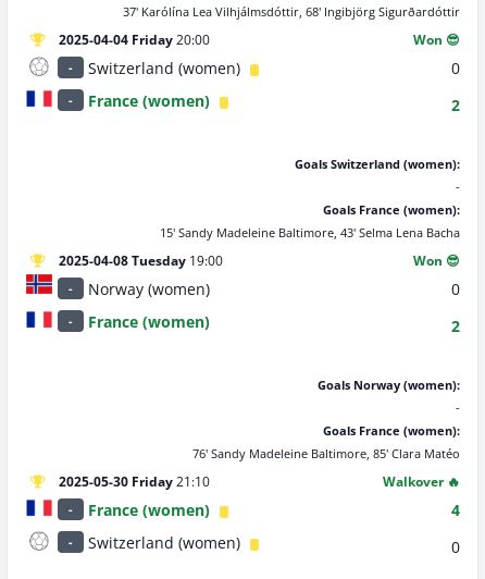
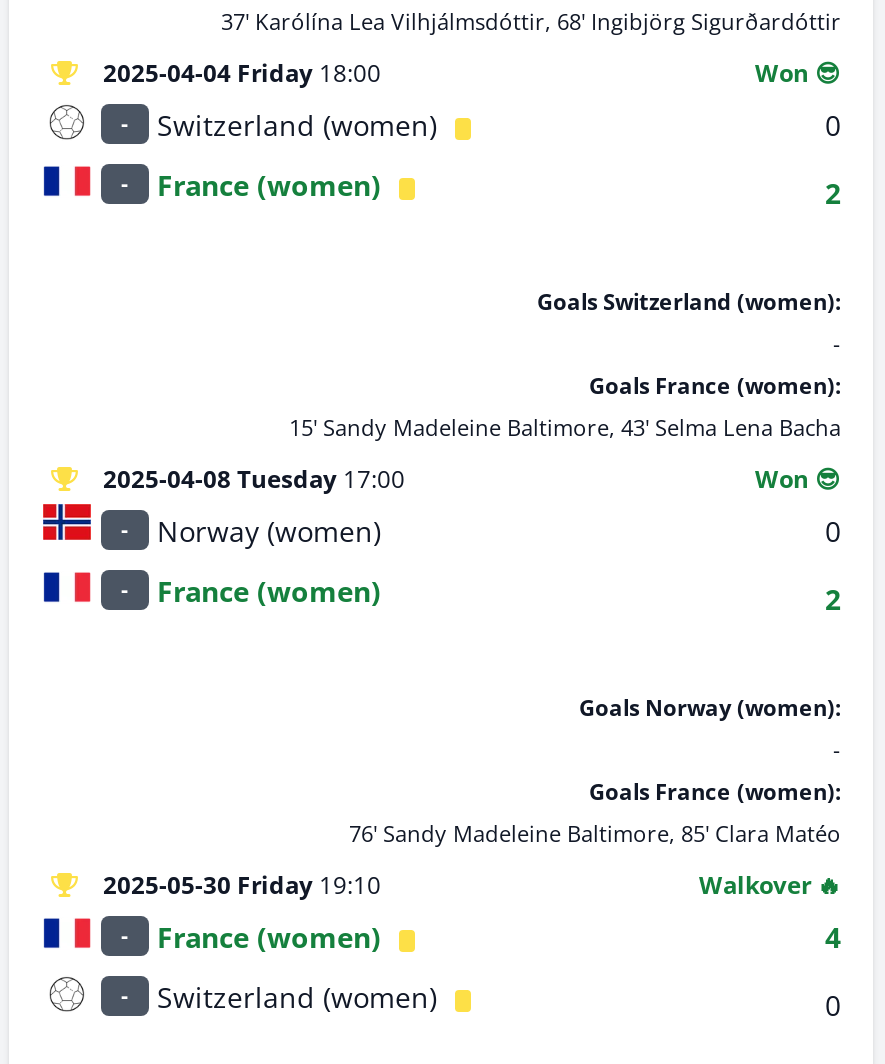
- 2025-04-04 Friday 20:00
+ 2025-04-04 Friday 18:00

- 2025-04-08 Tuesday 19:00
+ 2025-04-08 Tuesday 17:00

- 2025-05-30 Friday 21:10
+ 2025-05-30 Friday 19:10
